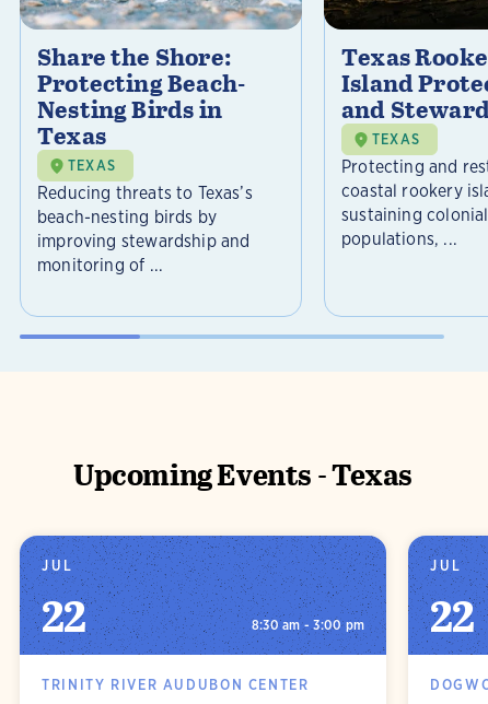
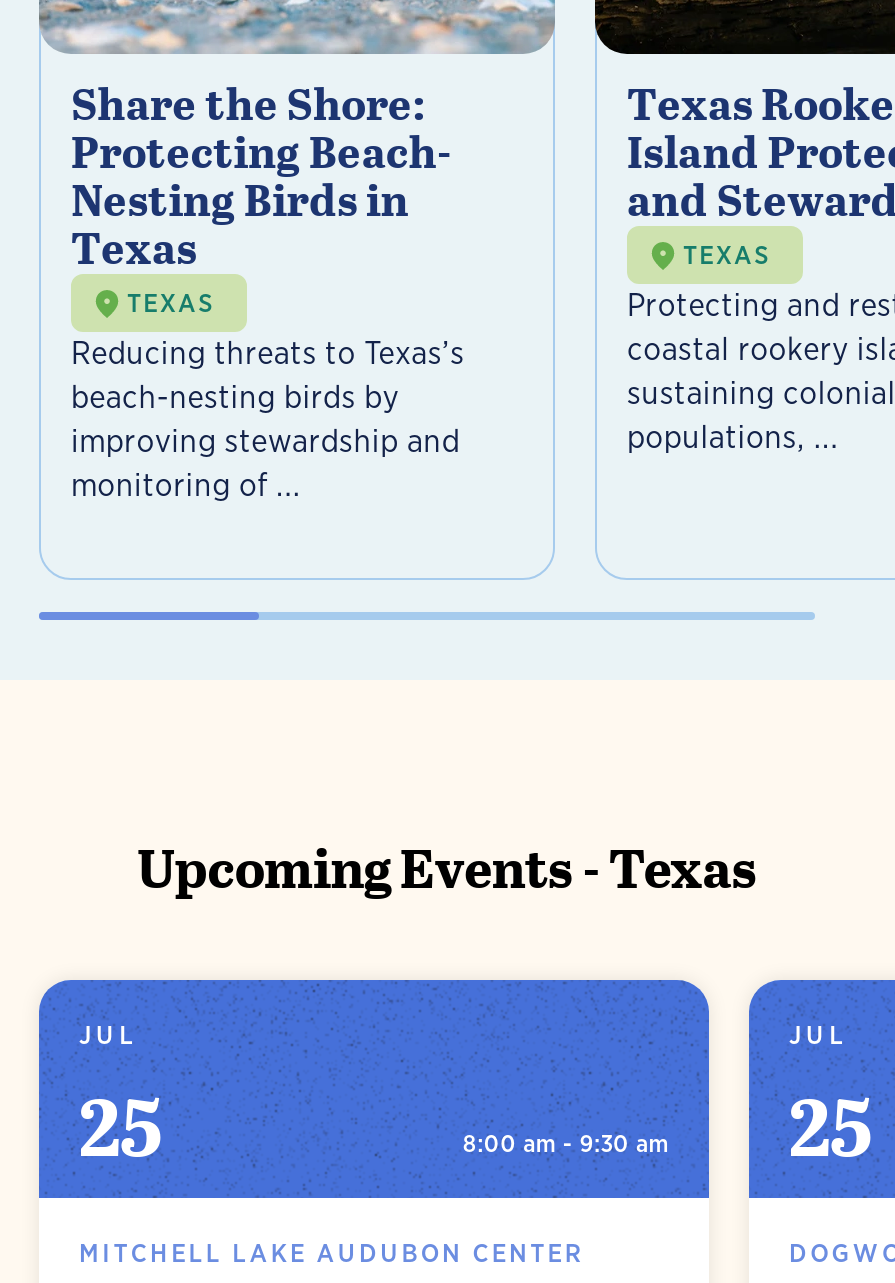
- 22
- 8:30 am - 3:00 pm
+ 25
+ 8:00 am - 9:30 am

- 22
+ 25

- TRINITY RIVER AUDUBON CENTER
+ MITCHELL LAKE AUDUBON CENTER
